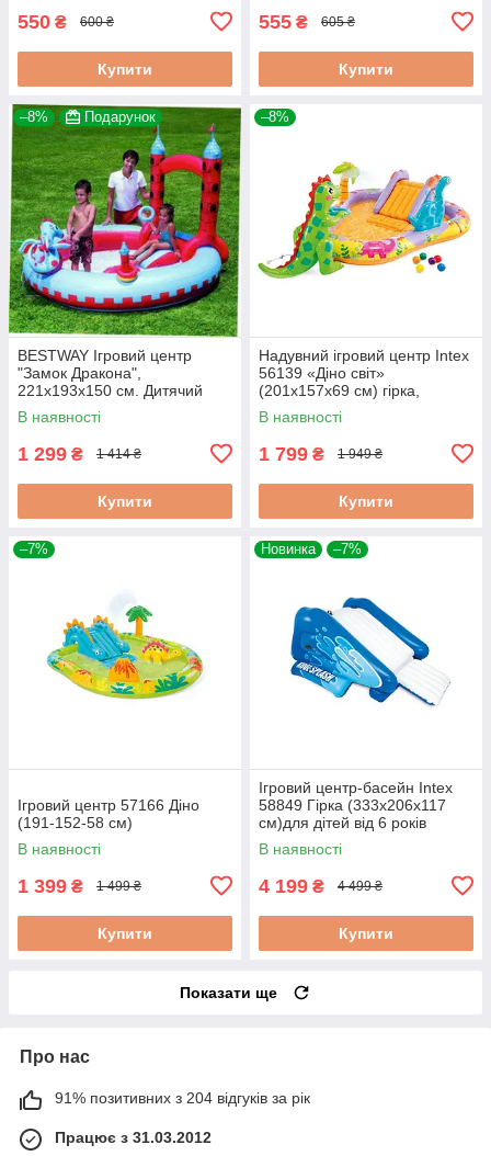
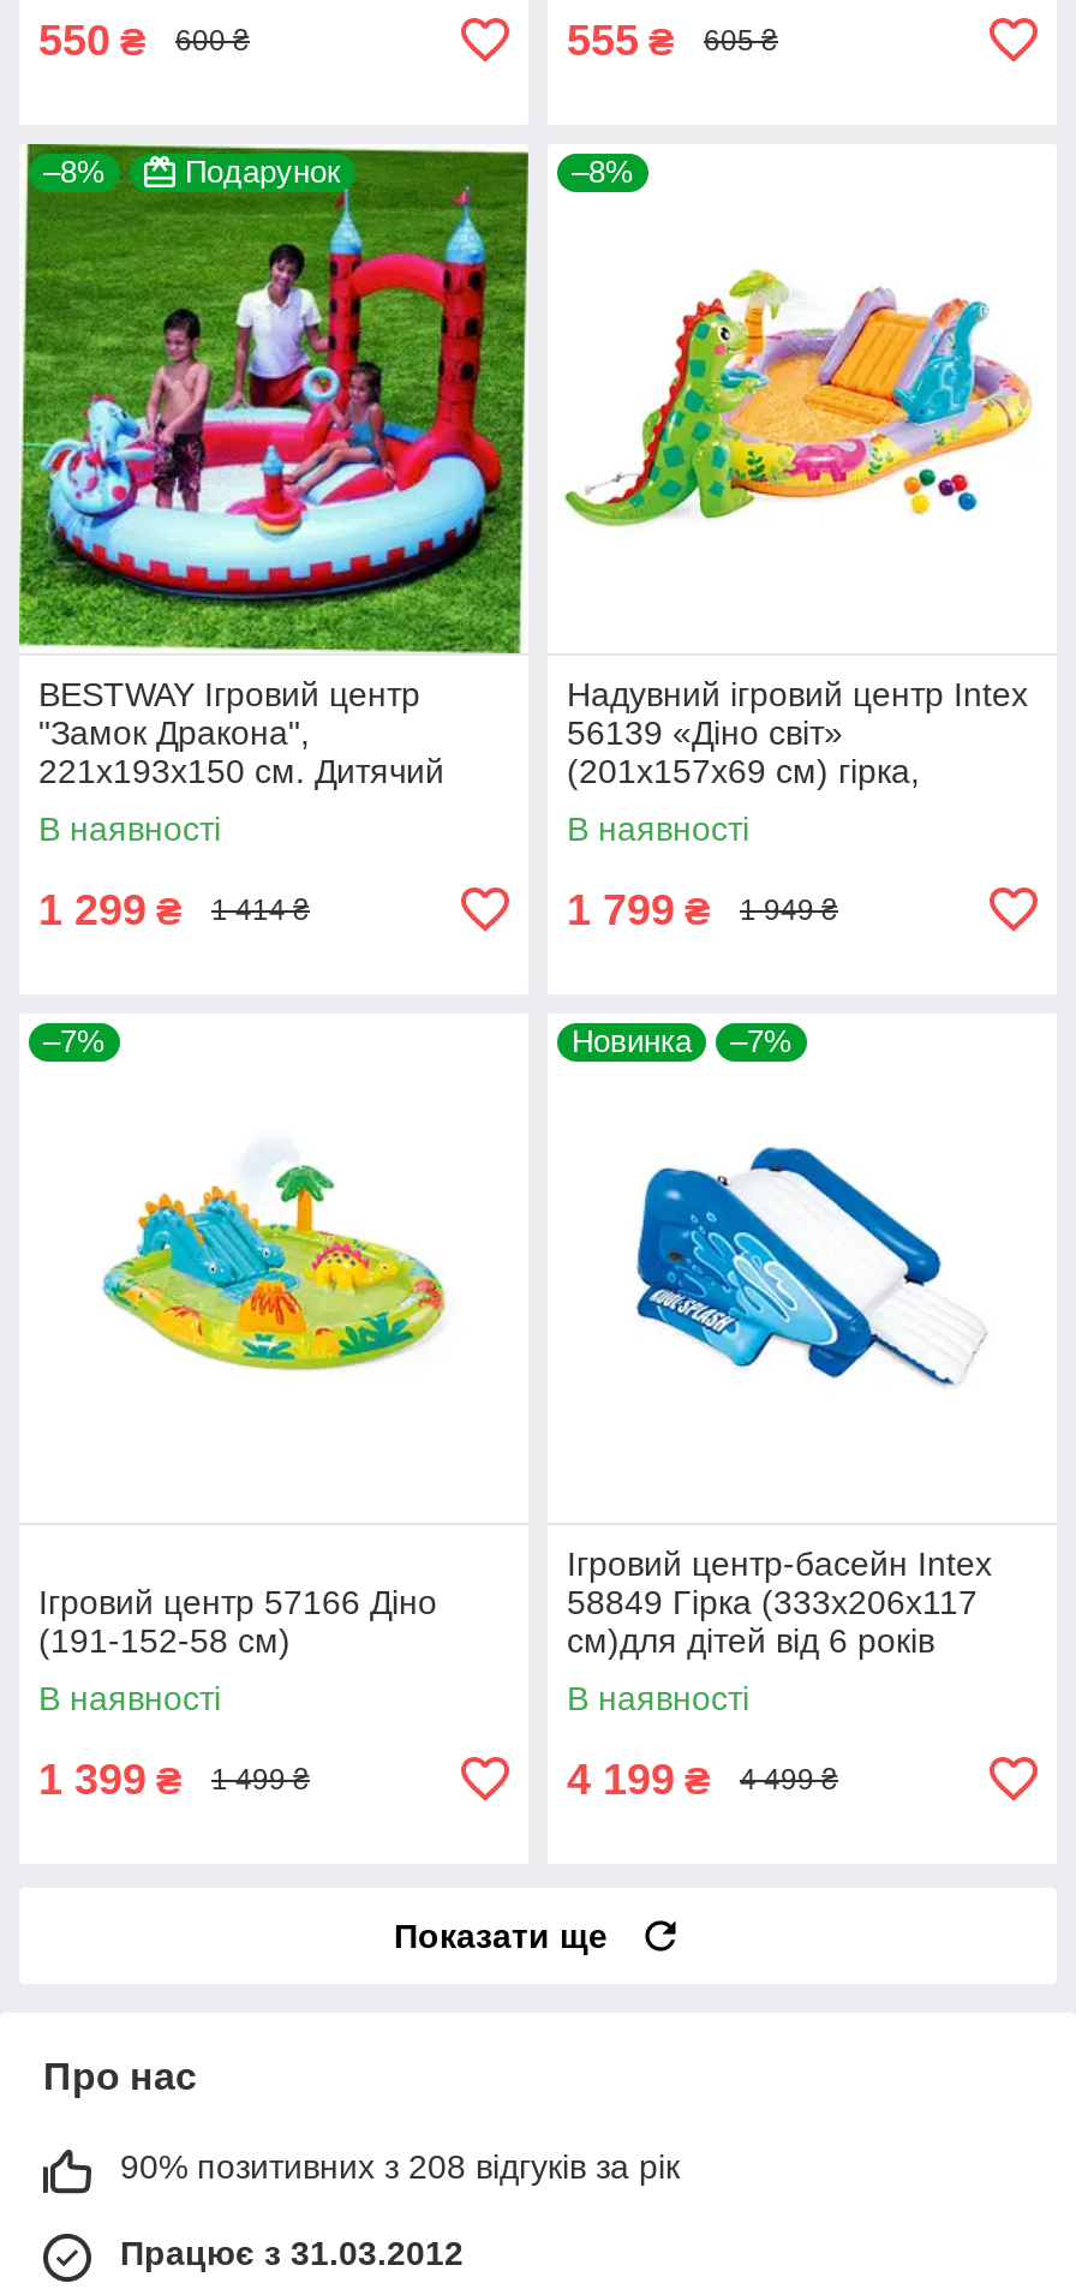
- Купити

- Купити

- Купити

- Купити

- Купити

- Купити

- 91% позитивних з 204 відгуків за рік
+ 90% позитивних з 208 відгуків за рік
